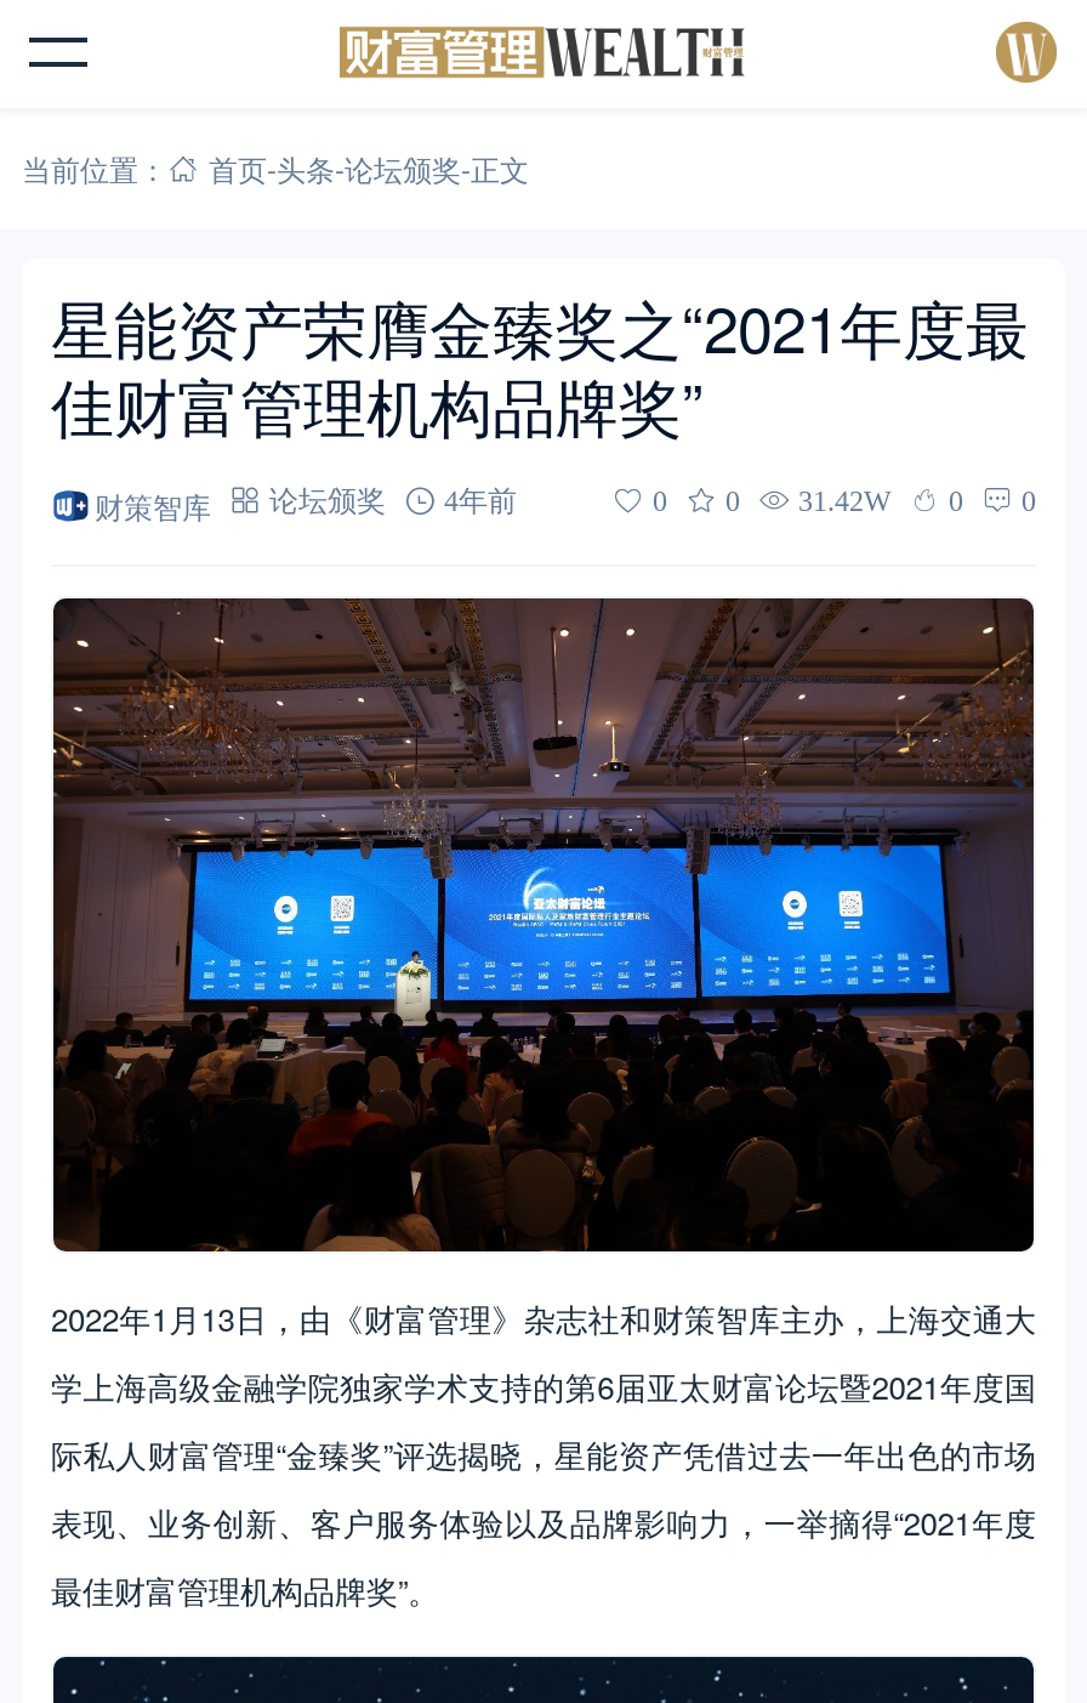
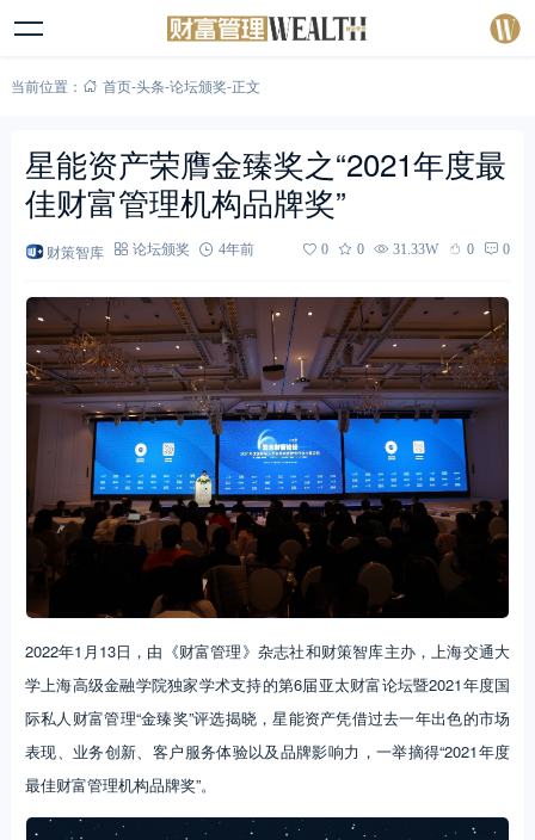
- 0 0 31.42W 0 0
+ 0 0 31.33W 0 0
